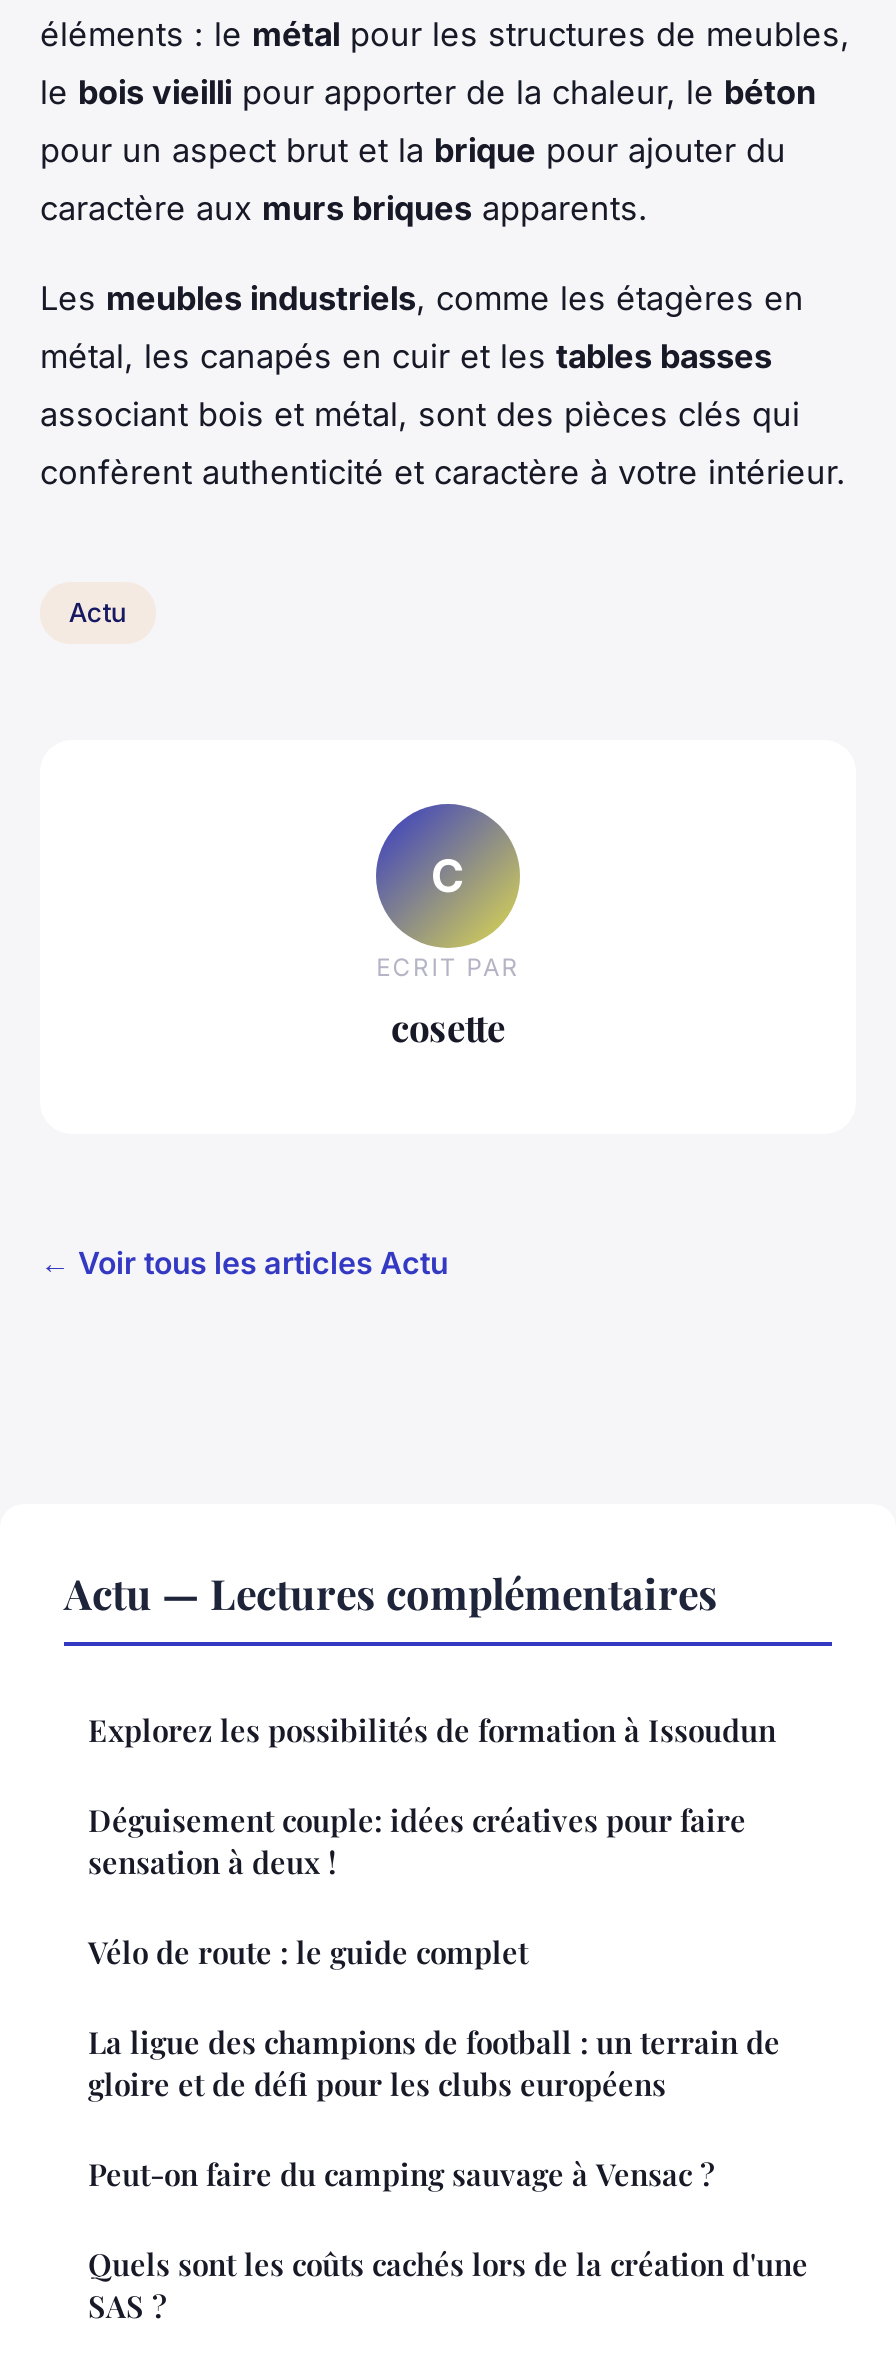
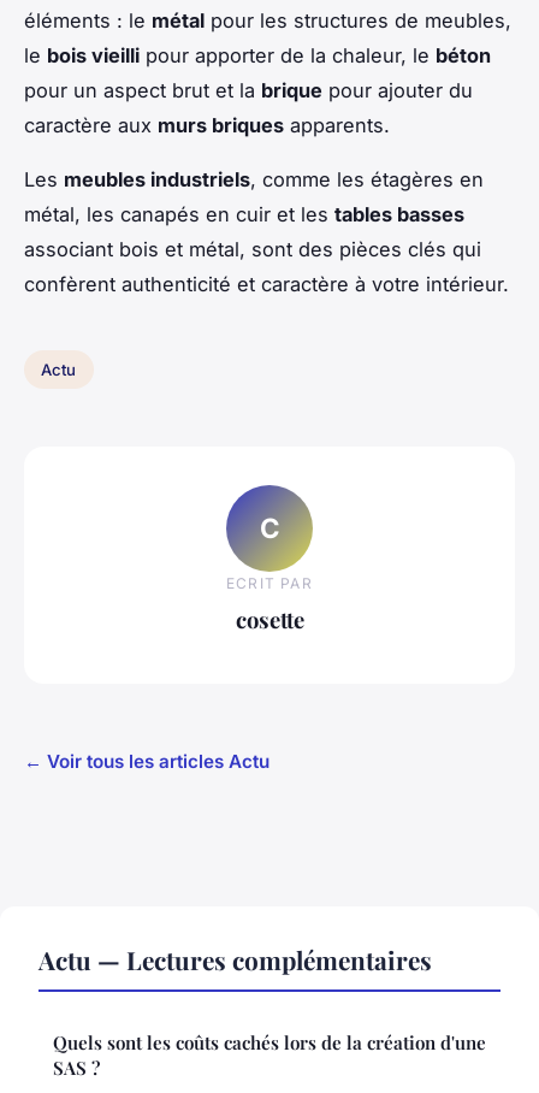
- Explorez les possibilités de formation à Issoudun
- Déguisement couple: idées créatives pour faire
- sensation à deux !
- Vélo de route : le guide complet
- La ligue des champions de football : un terrain de
- gloire et de défi pour les clubs européens
- Peut-on faire du camping sauvage à Vensac ?
